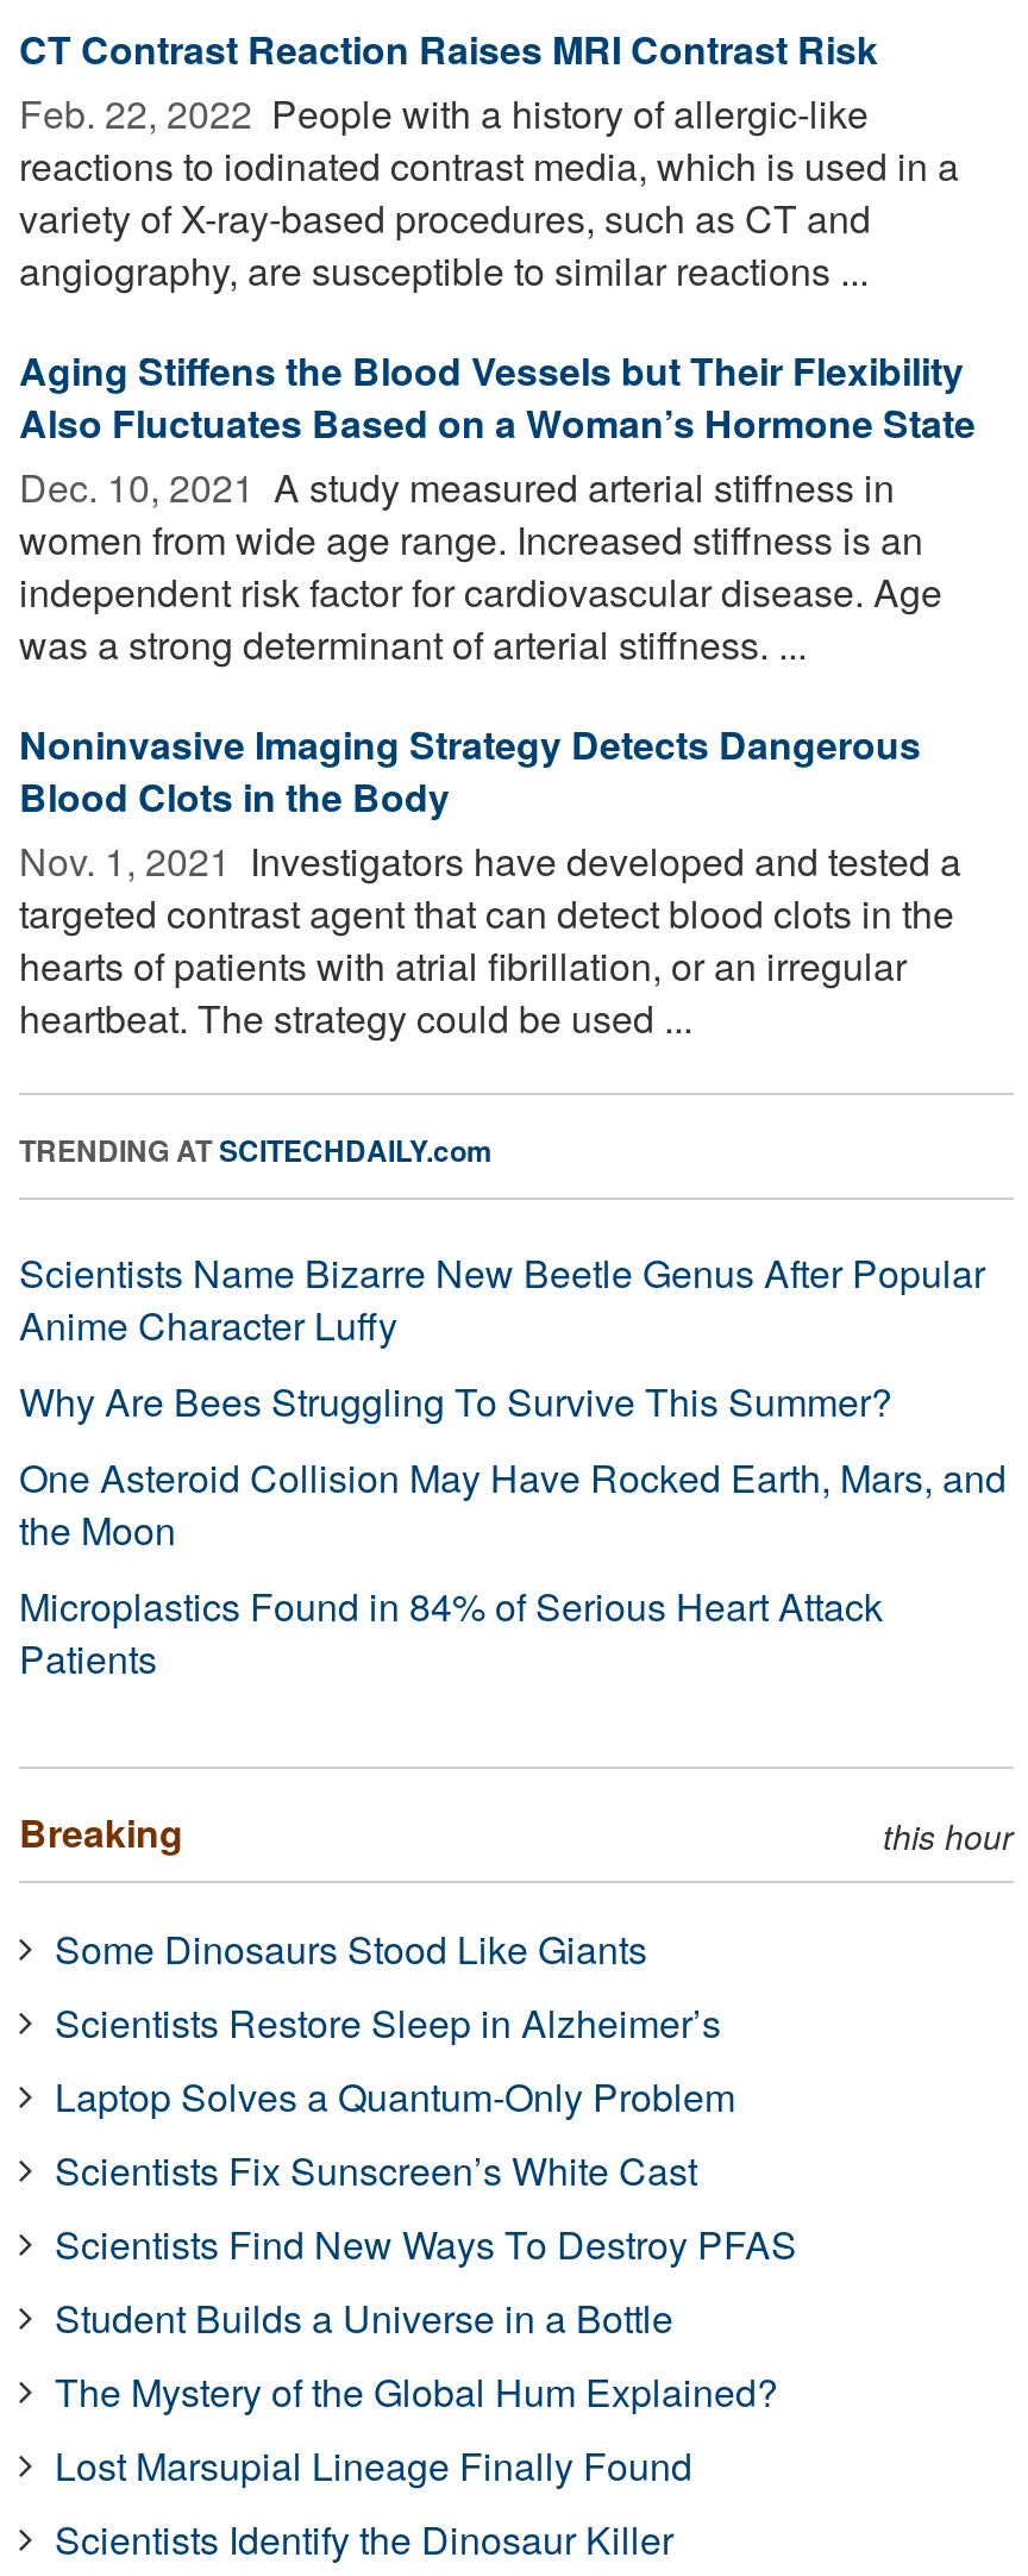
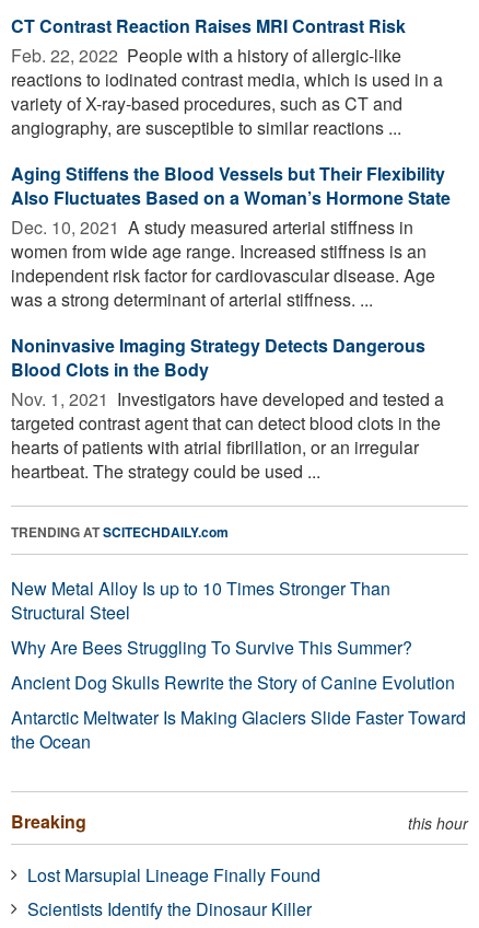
- Scientists Name Bizarre New Beetle Genus After Popular
- Anime Character Luffy
+ New Metal Alloy Is up to 10 Times Stronger Than
+ Structural Steel

- One Asteroid Collision May Have Rocked Earth, Mars, and
- the Moon
- Microplastics Found in 84% of Serious Heart Attack
- Patients
+ Ancient Dog Skulls Rewrite the Story of Canine Evolution
+ Antarctic Meltwater Is Making Glaciers Slide Faster Toward
+ the Ocean

- Some Dinosaurs Stood Like Giants
- Scientists Restore Sleep in Alzheimer’s
- Laptop Solves a Quantum-Only Problem
- Scientists Fix Sunscreen’s White Cast
- Scientists Find New Ways To Destroy PFAS
- Student Builds a Universe in a Bottle
- The Mystery of the Global Hum Explained?
